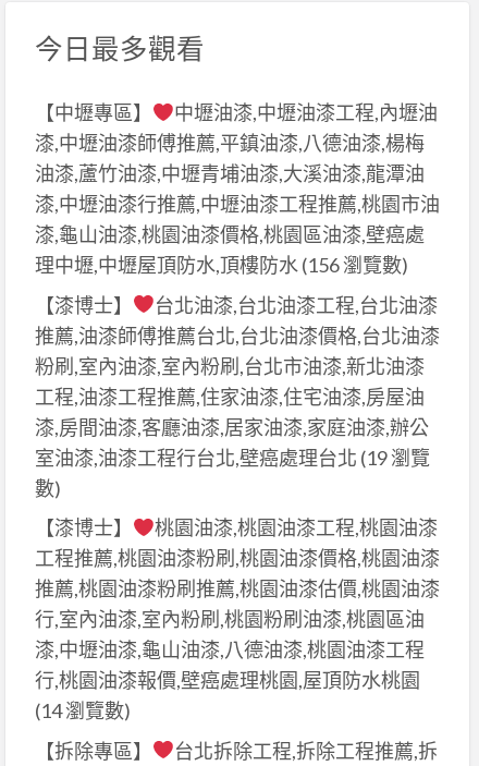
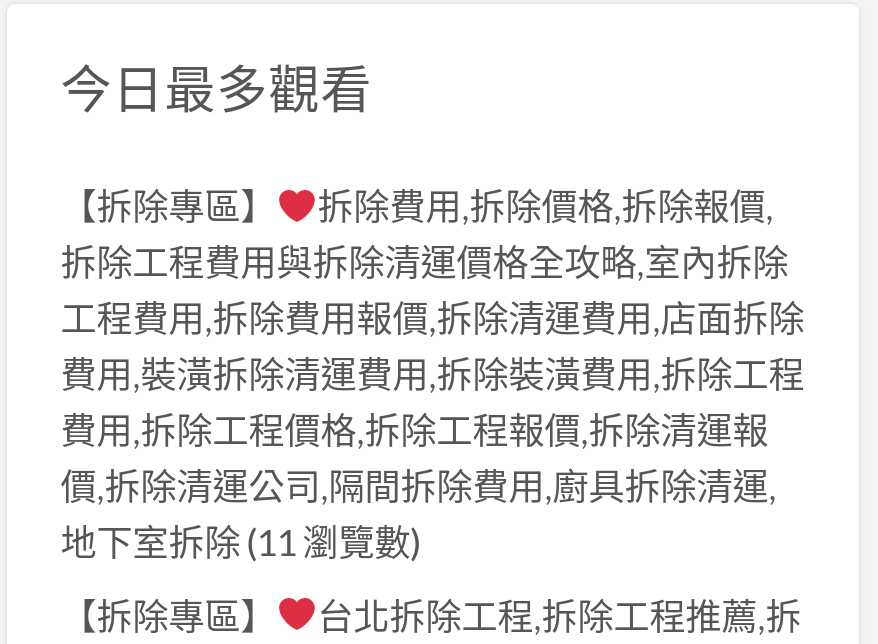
- 【中壢專區】
- 中壢油漆,中壢油漆工程,內壢油
- 漆,中壢油漆師傅推薦,平鎮油漆,八德油漆,楊梅
- 油漆,蘆竹油漆,中壢青埔油漆,大溪油漆,龍潭油
- 漆,中壢油漆行推薦,中壢油漆工程推薦,桃園市油
- 漆,龜山油漆,桃園油漆價格,桃園區油漆,壁癌處
- 理中壢,中壢屋頂防水,頂樓防水(156 瀏覽數)
- 【漆博士】
- 台北油漆,台北油漆工程,台北油漆
- 推薦,油漆師傅推薦台北,台北油漆價格,台北油漆
- 粉刷,室內油漆,室內粉刷,台北市油漆,新北油漆
- 工程,油漆工程推薦,住家油漆,住宅油漆,房屋油
- 漆,房間油漆,客廳油漆,居家油漆,家庭油漆,辦公
- 室油漆,油漆工程行台北,壁癌處理台北(19 瀏覽
- 數)
- 【漆博士】
- 桃園油漆,桃園油漆工程,桃園油漆
- 工程推薦,桃園油漆粉刷,桃園油漆價格,桃園油漆
- 推薦,桃園油漆粉刷推薦,桃園油漆估價,桃園油漆
- 行,室內油漆,室內粉刷,桃園粉刷油漆,桃園區油
- 漆,中壢油漆,龜山油漆,八德油漆,桃園油漆工程
- 行,桃園油漆報價,壁癌處理桃園,屋頂防水桃園
- (14 瀏覽數)
+ 【拆除專區】
+ 拆除費用,拆除價格,拆除報價,
+ 拆除工程費用與拆除清運價格全攻略,室內拆除
+ 工程費用,拆除費用報價,拆除清運費用,店面拆除
+ 費用,裝潢拆除清運費用,拆除裝潢費用,拆除工程
+ 費用,拆除工程價格,拆除工程報價,拆除清運報
+ 價,拆除清運公司,隔間拆除費用,廚具拆除清運,
+ 地下室拆除(11 瀏覽數)
